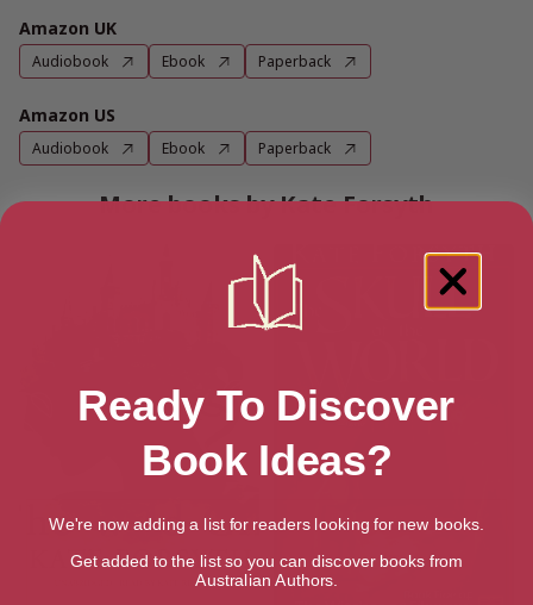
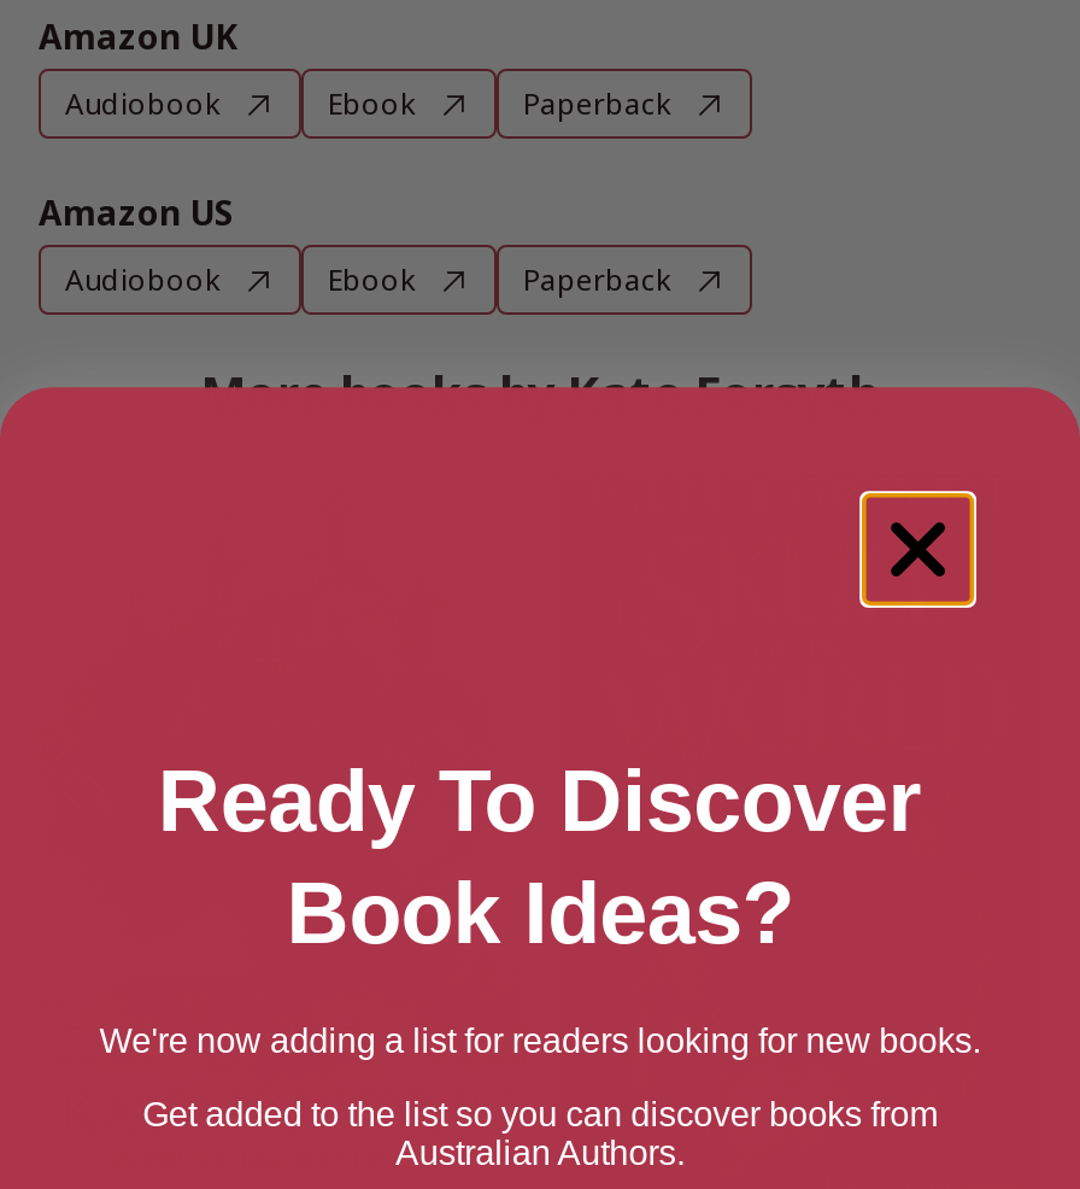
- [image]
